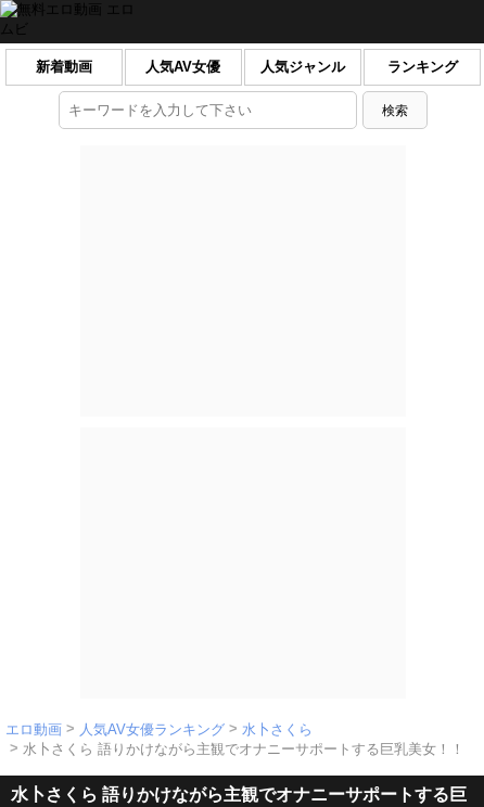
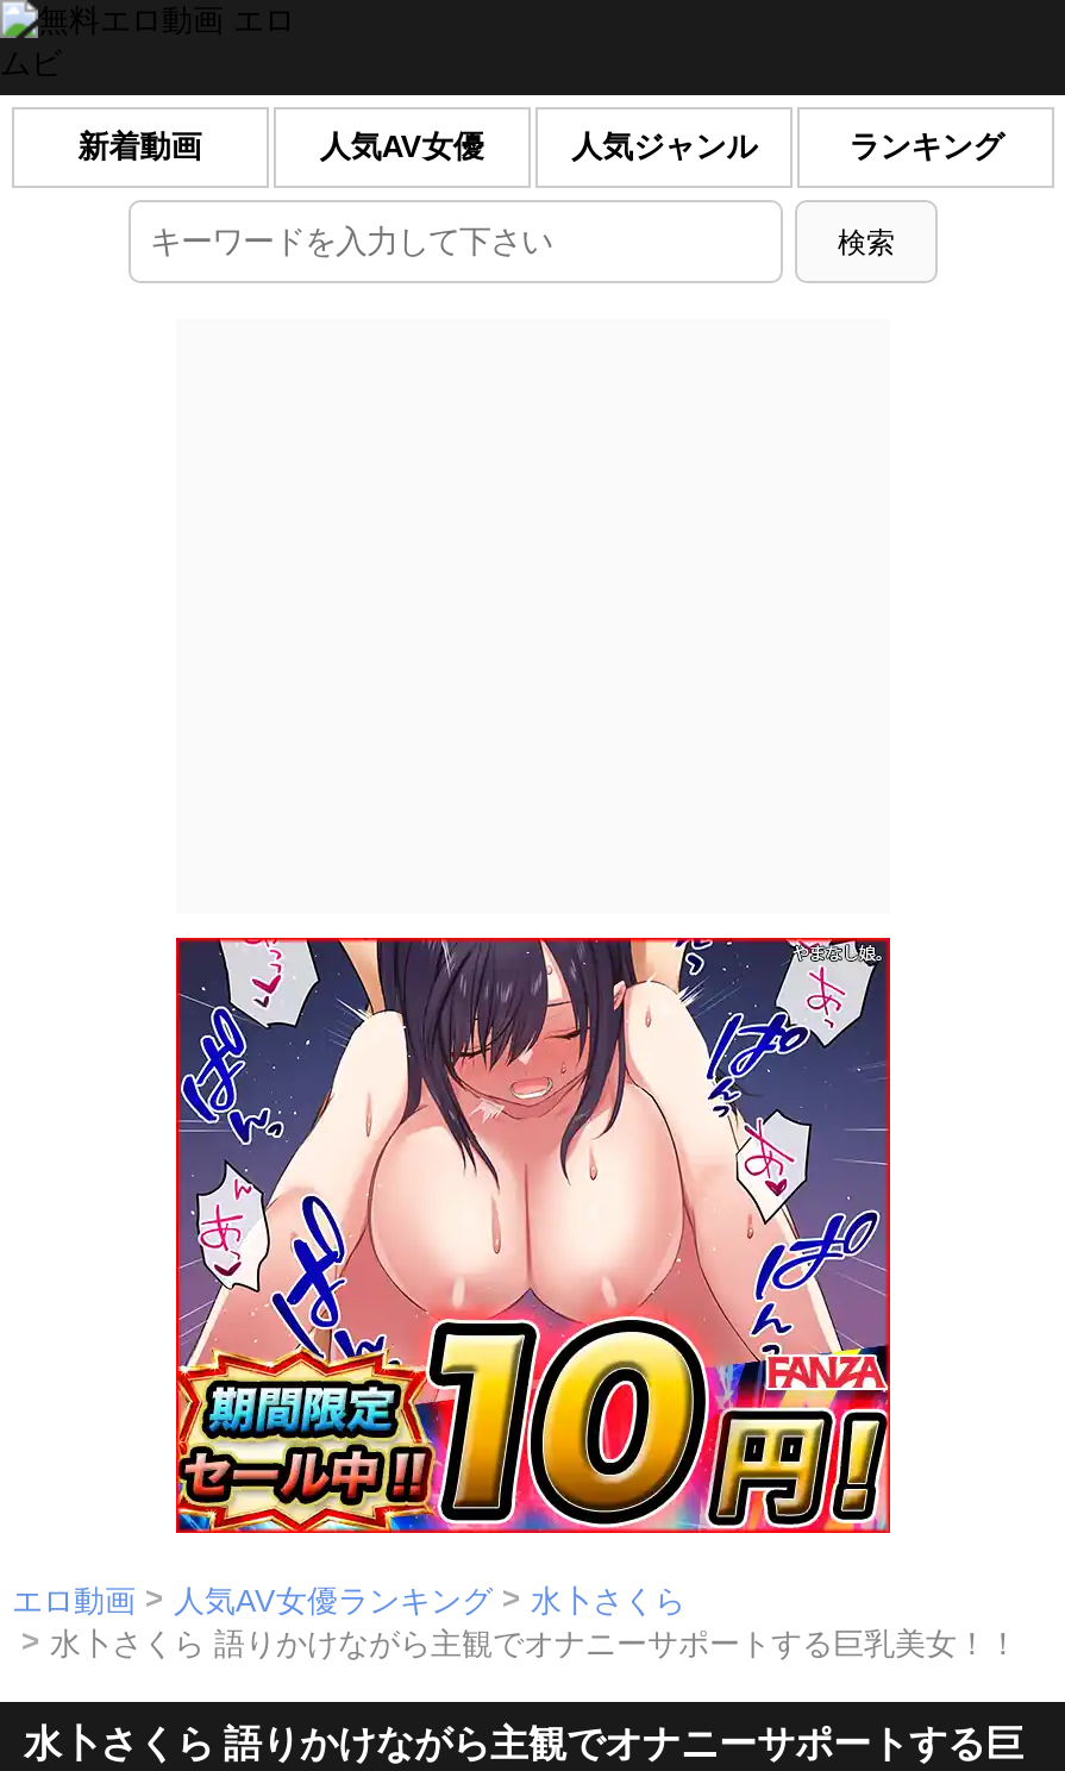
+ [image]
